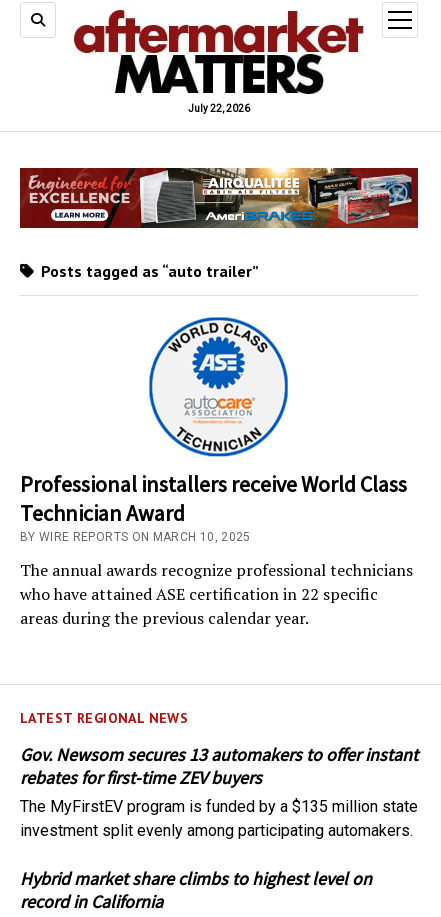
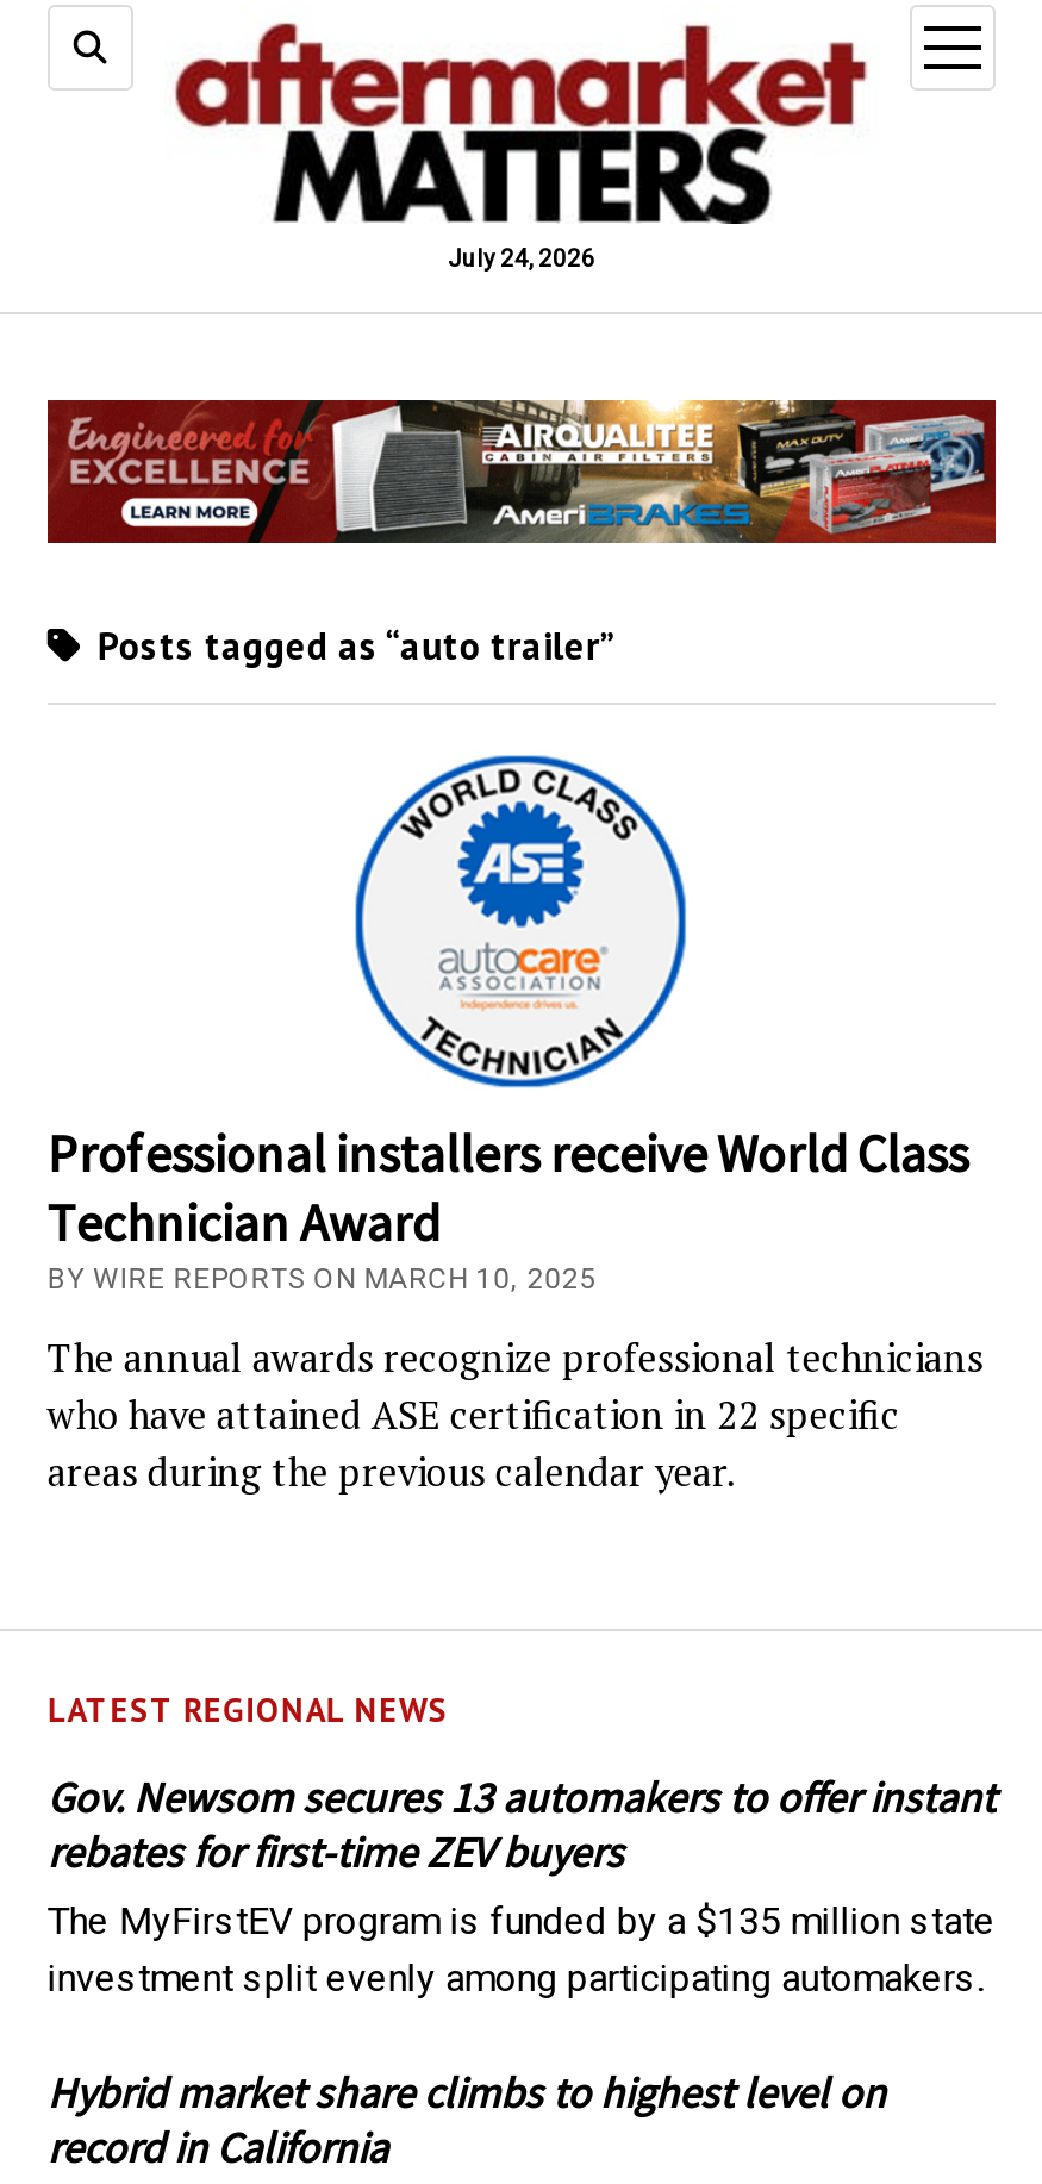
- July 22, 2026
+ July 24, 2026
